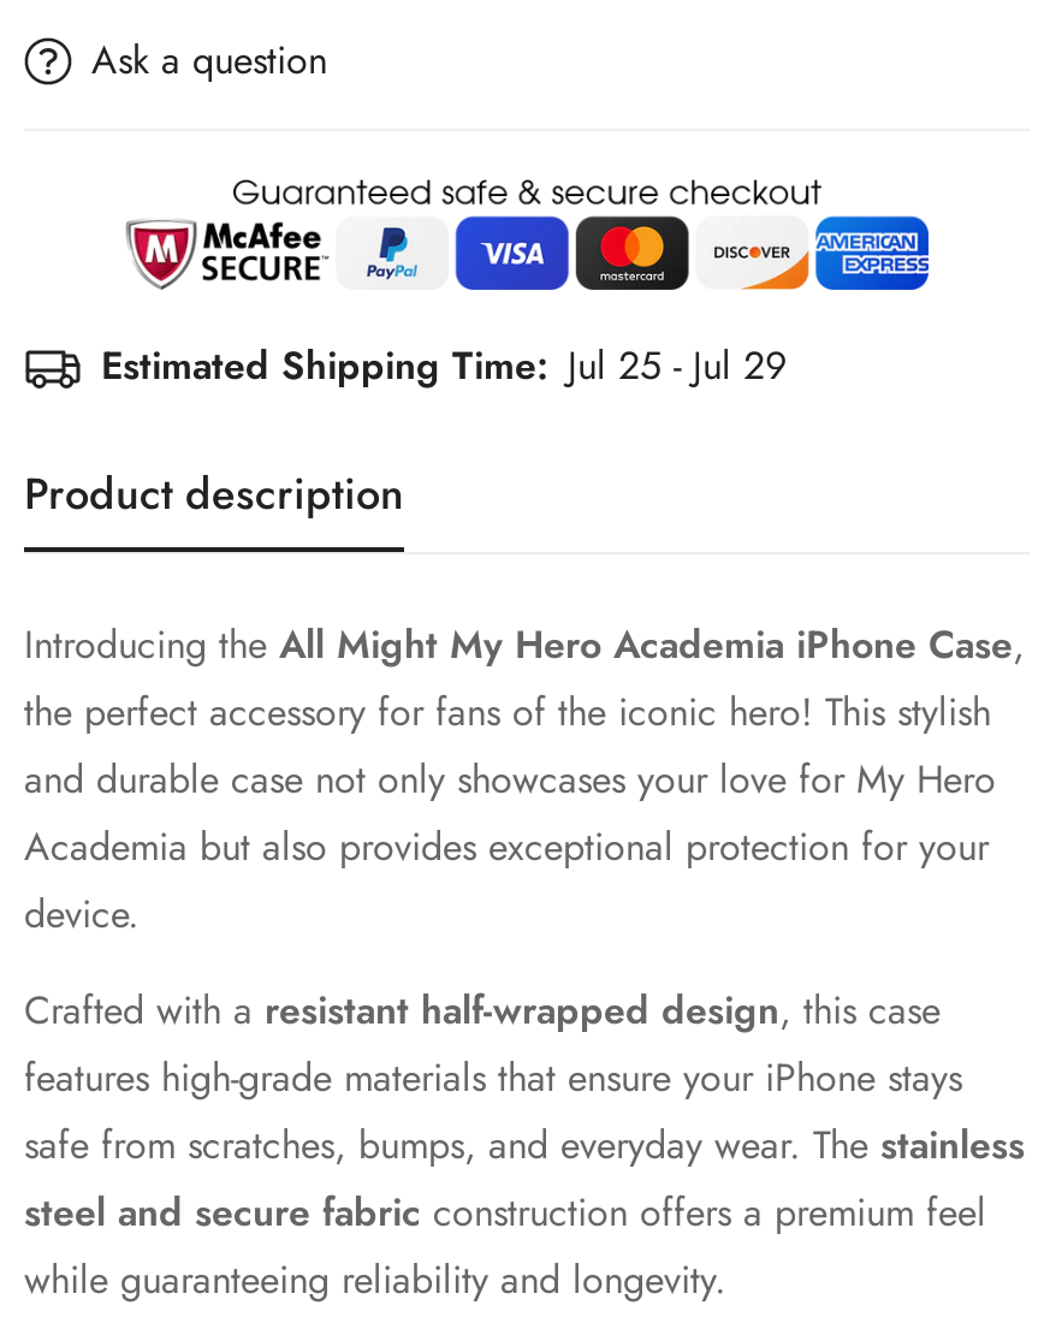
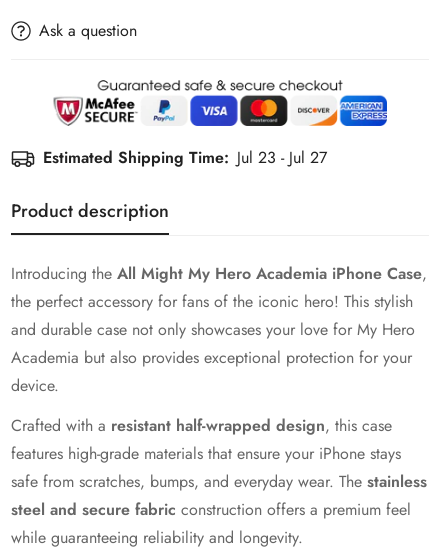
- Estimated Shipping Time: Jul 25 - Jul 29
+ Estimated Shipping Time: Jul 23 - Jul 27
